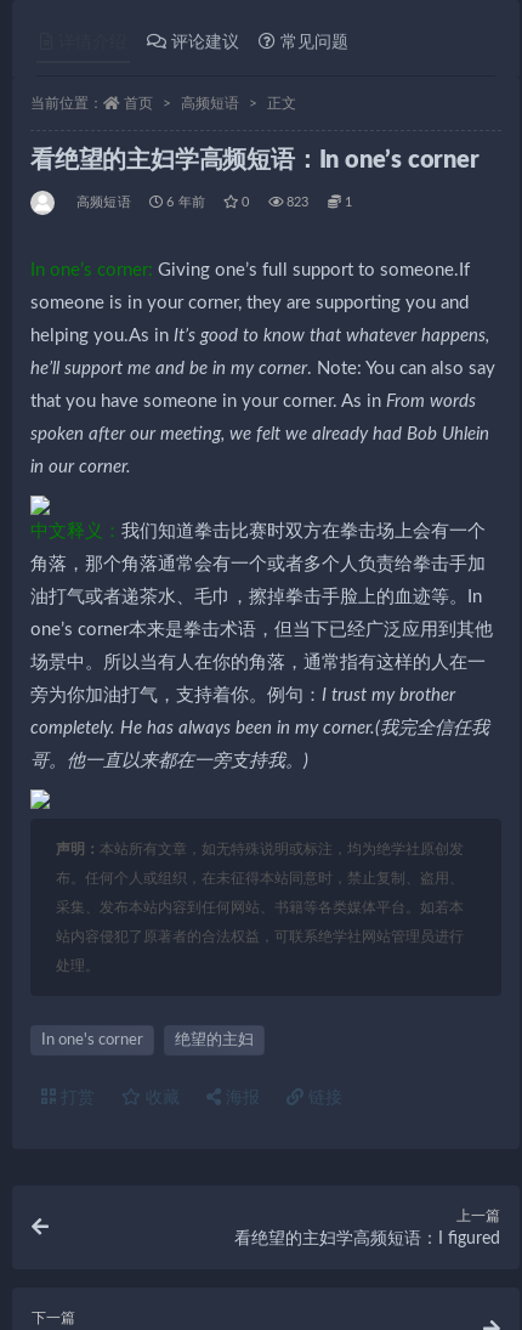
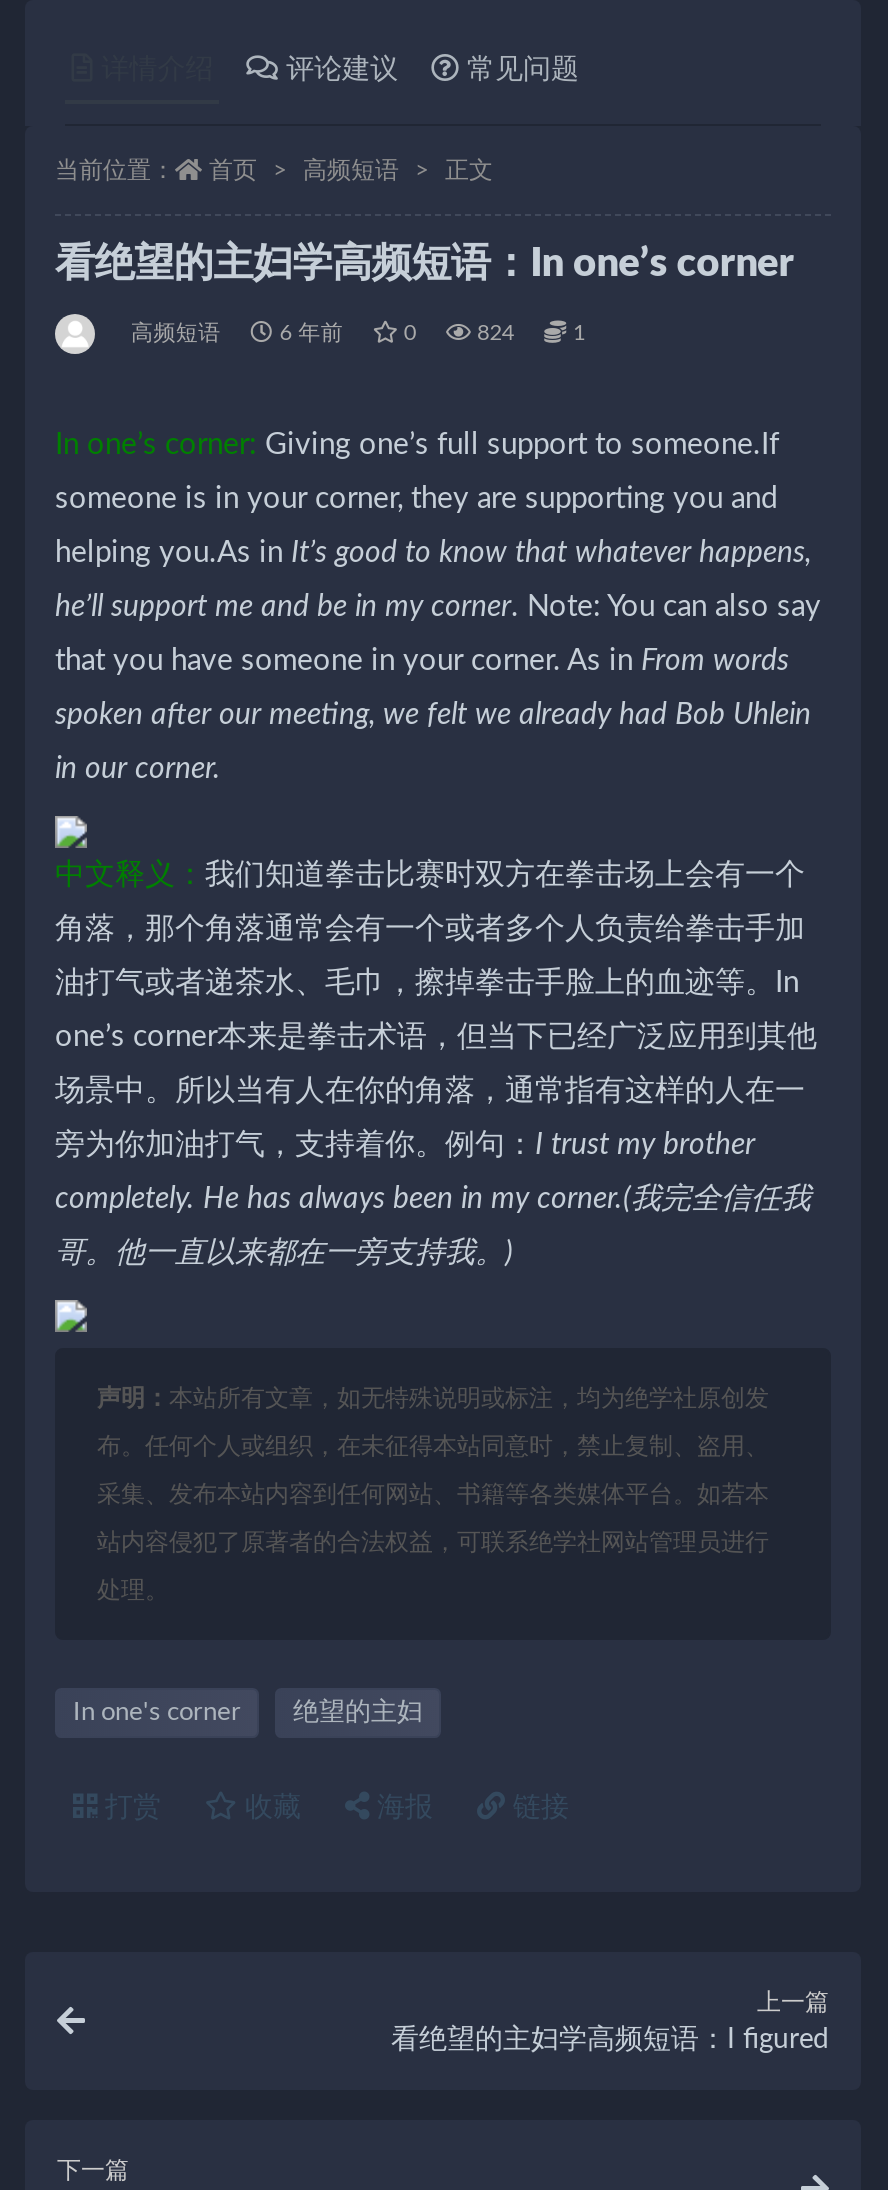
- 823
+ 824
